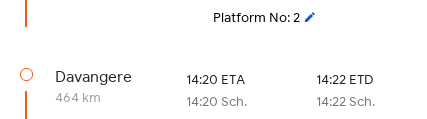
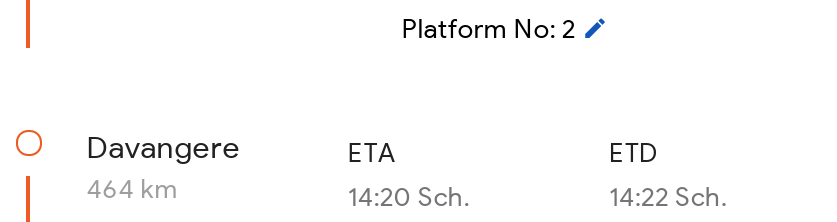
- 14:20 ETA
+ ETA

- 14:22 ETD
+ ETD
